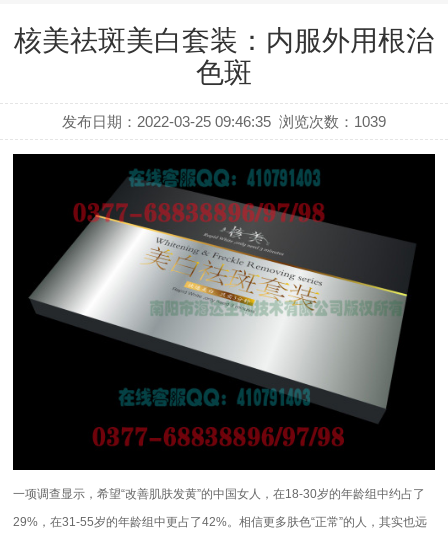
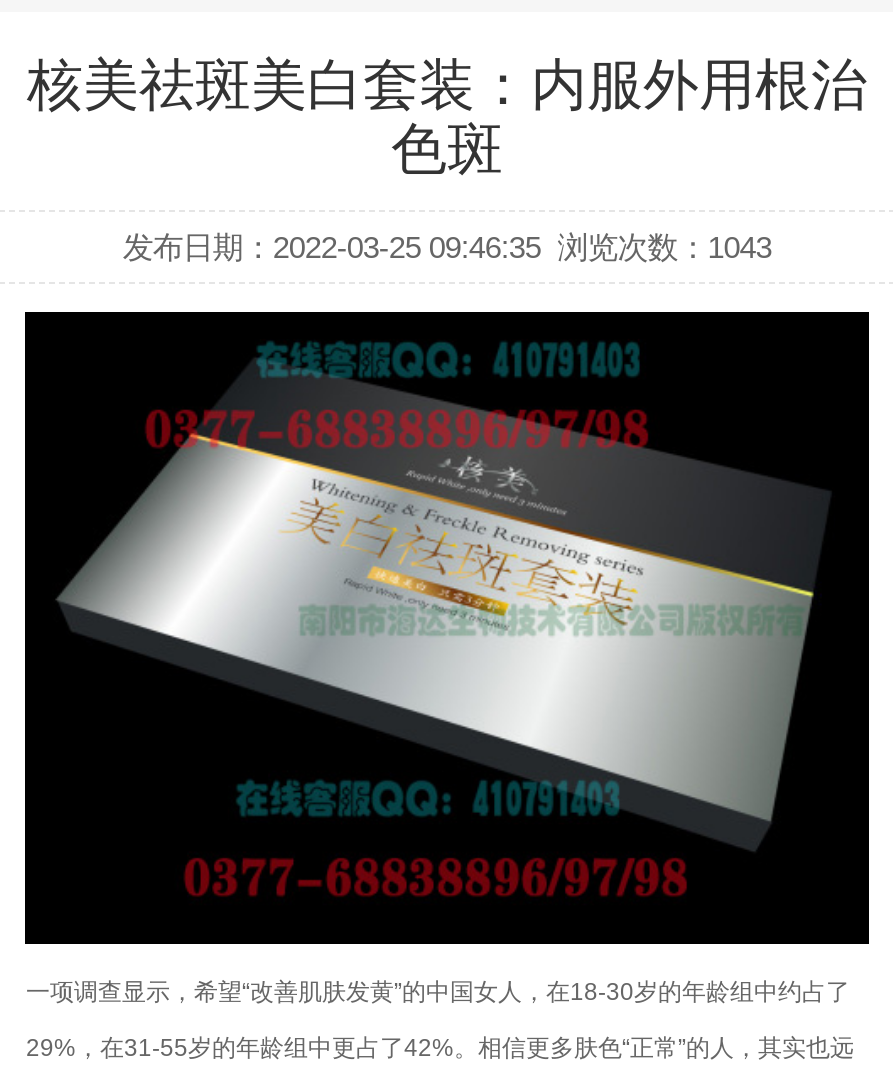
- 发布日期：2022-03-25 09:46:35 浏览次数：1039
+ 发布日期：2022-03-25 09:46:35 浏览次数：1043
